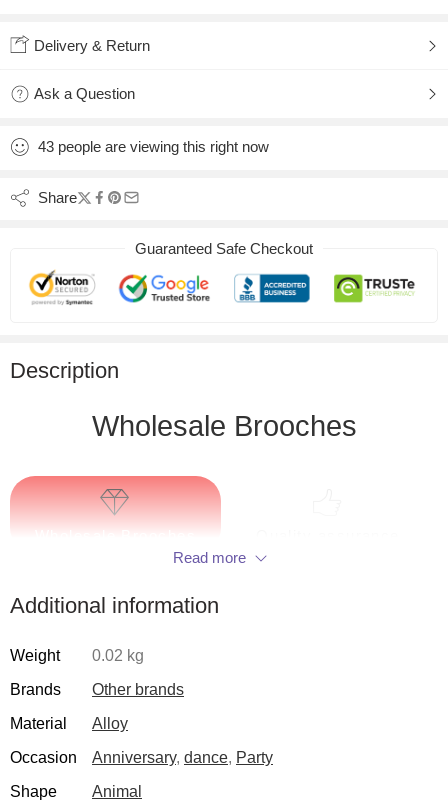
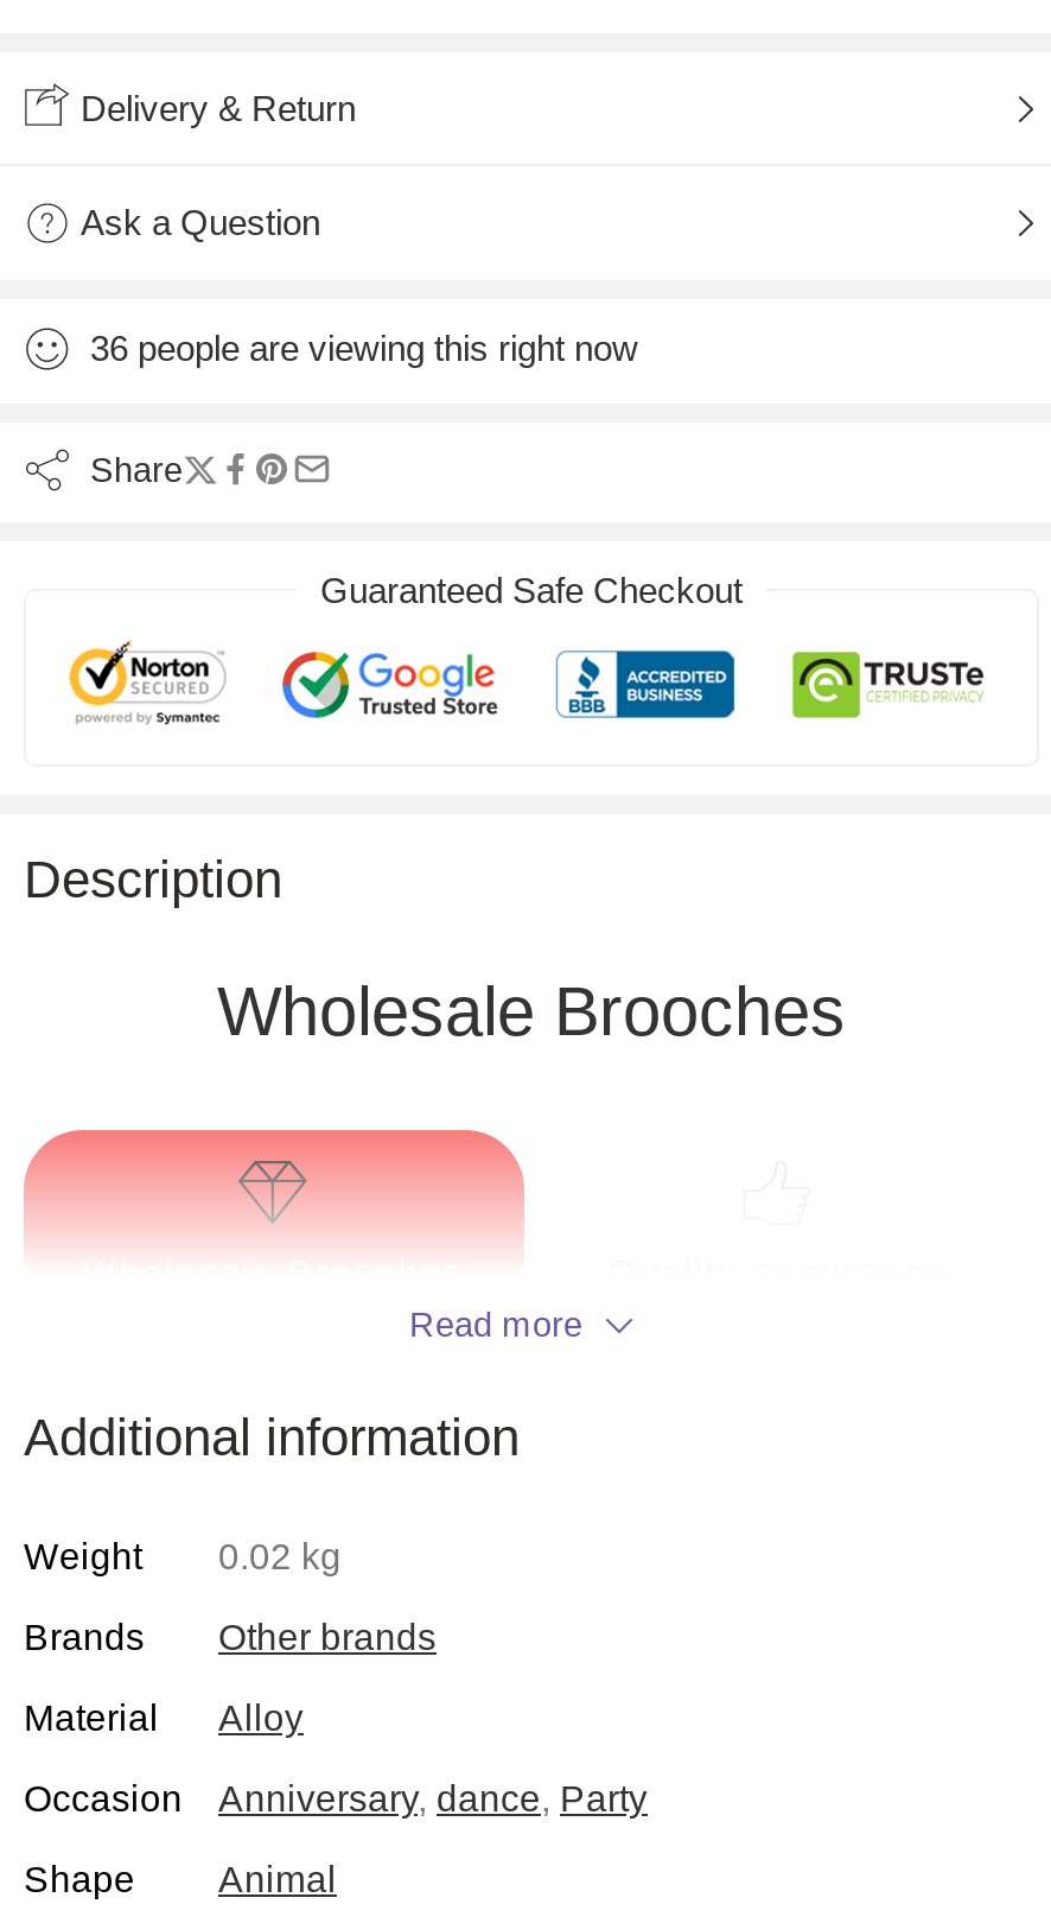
- 43 people are viewing this right now
+ 36 people are viewing this right now
